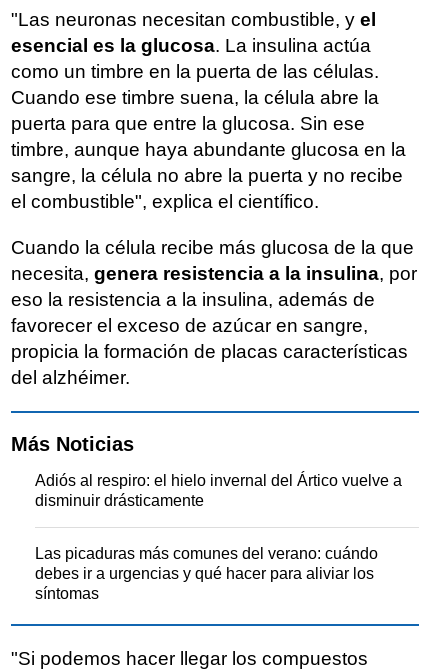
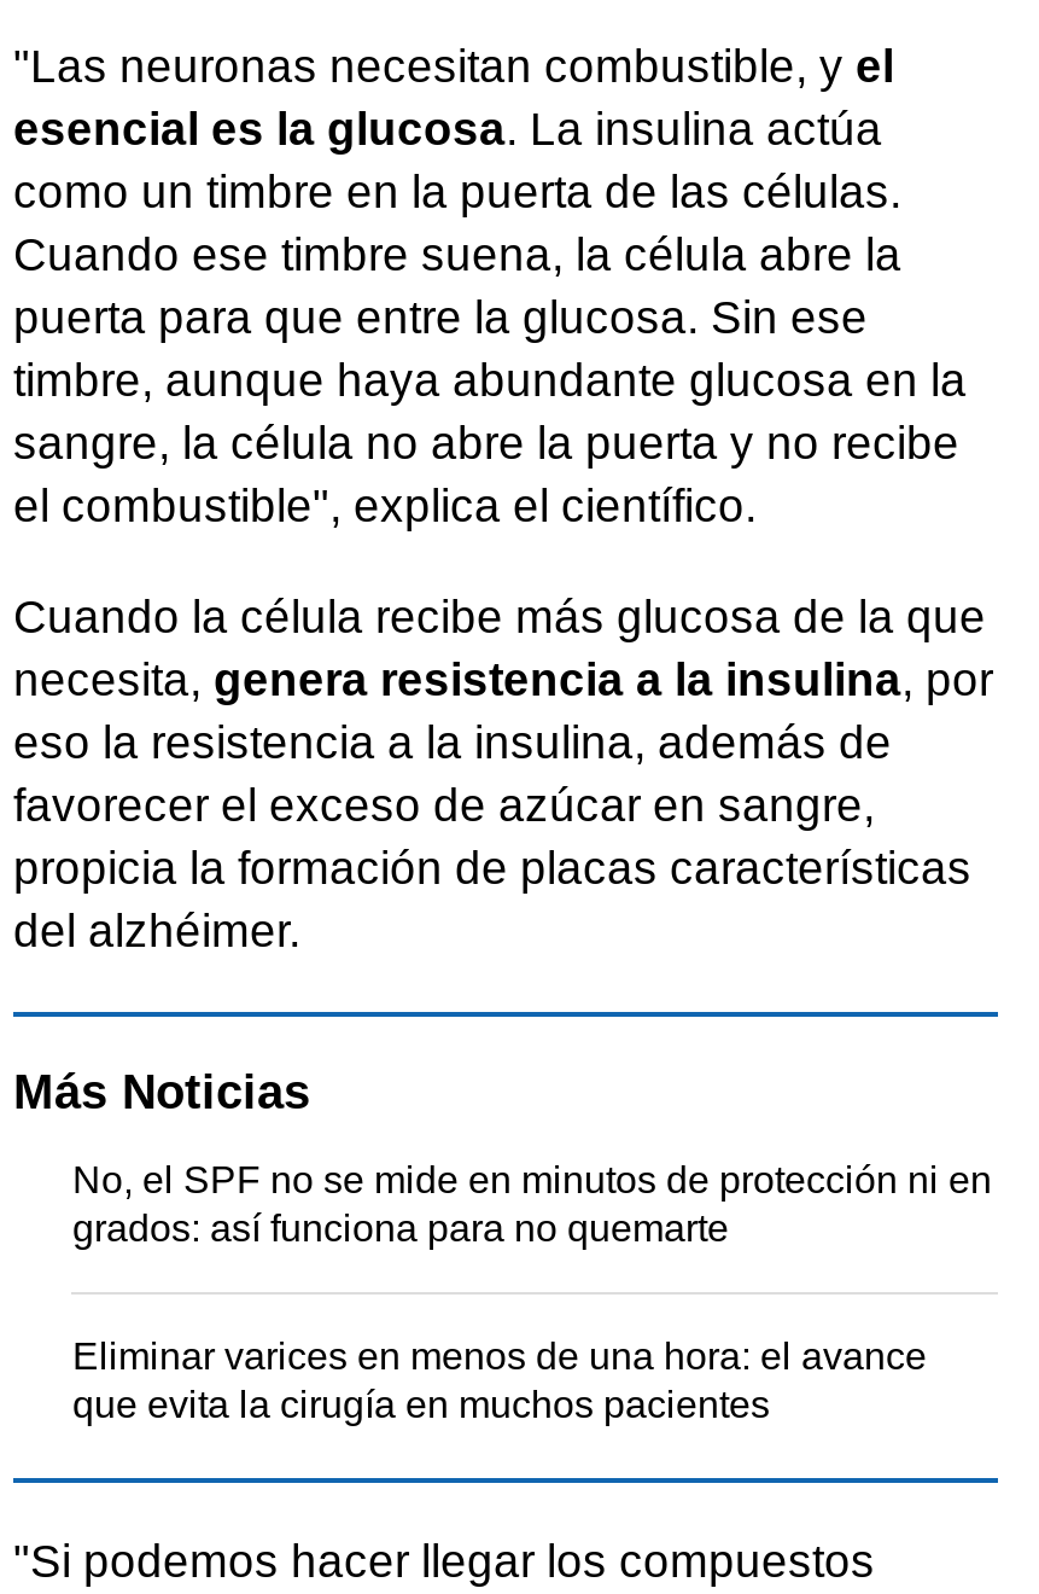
- Adiós al respiro: el hielo invernal del Ártico vuelve a
- disminuir drásticamente
+ No, el SPF no se mide en minutos de protección ni en
+ grados: así funciona para no quemarte

- Las picaduras más comunes del verano: cuándo
- debes ir a urgencias y qué hacer para aliviar los
- síntomas
+ Eliminar varices en menos de una hora: el avance
+ que evita la cirugía en muchos pacientes
